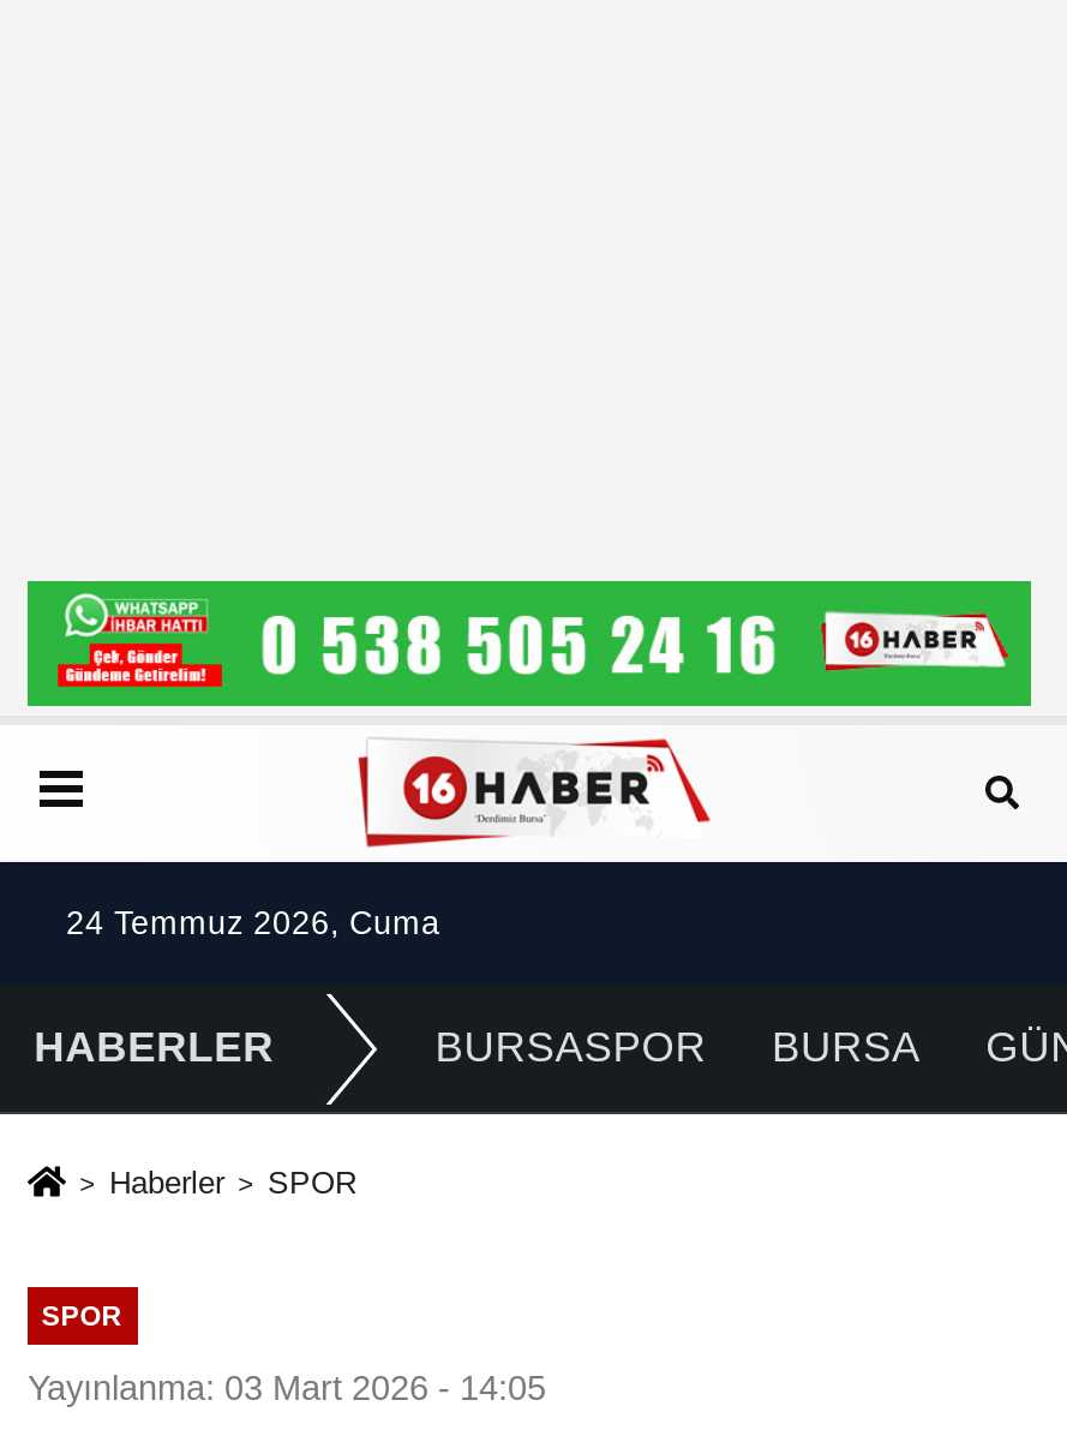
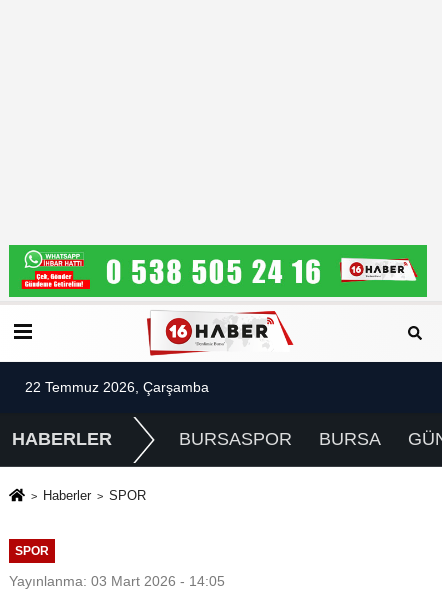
- 24 Temmuz 2026, Cuma
+ 22 Temmuz 2026, Çarşamba
